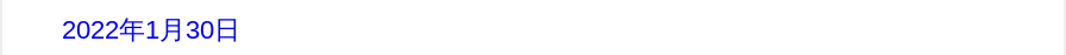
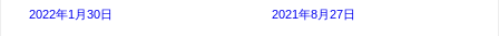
+ 2021年8月27日
